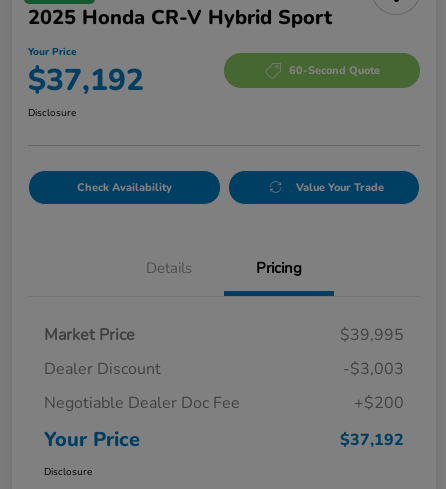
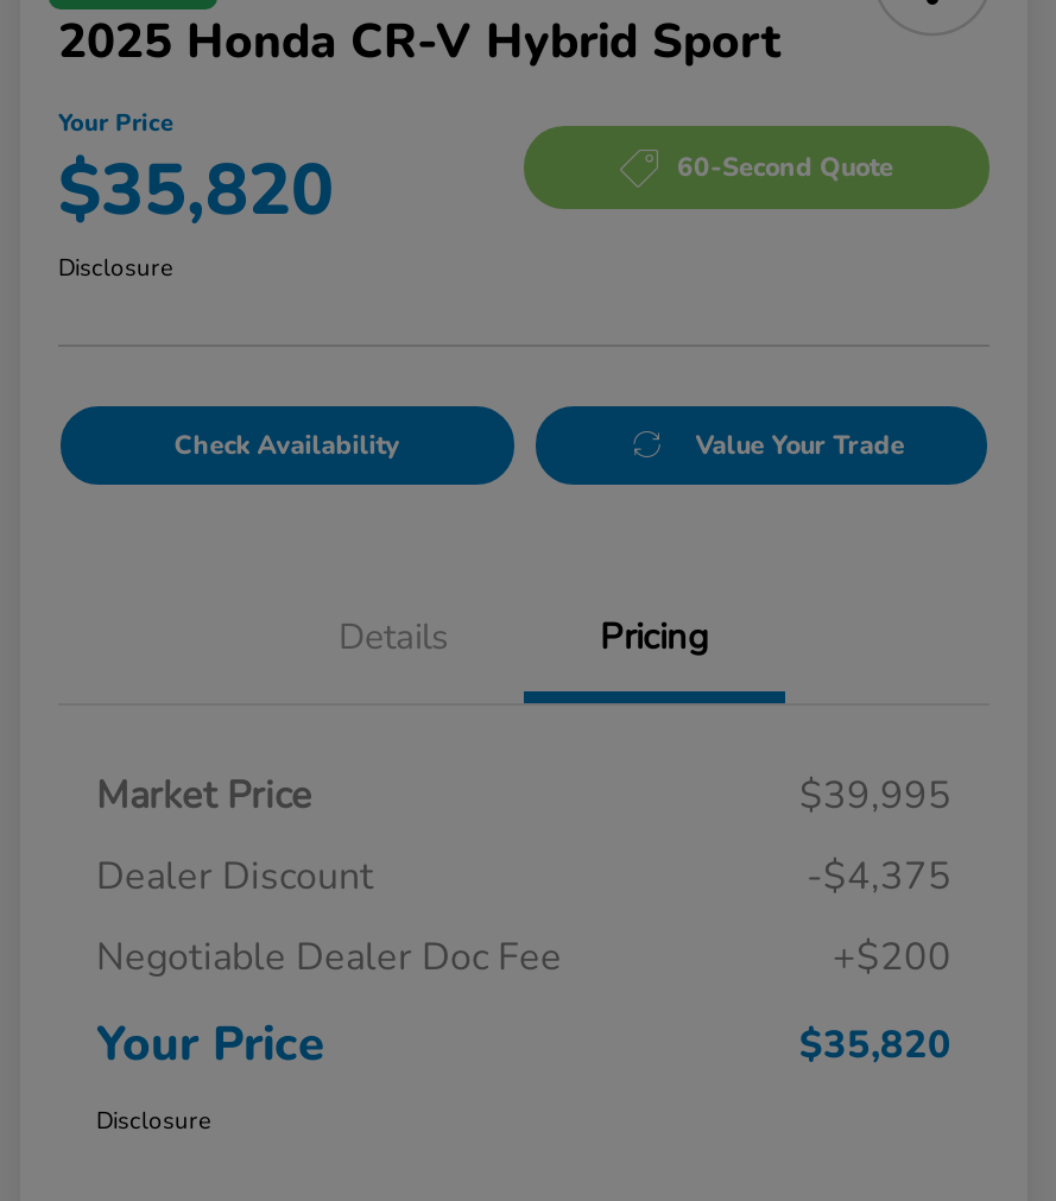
- $37,192
+ $35,820

- -$3,003
+ -$4,375

- $37,192
+ $35,820
